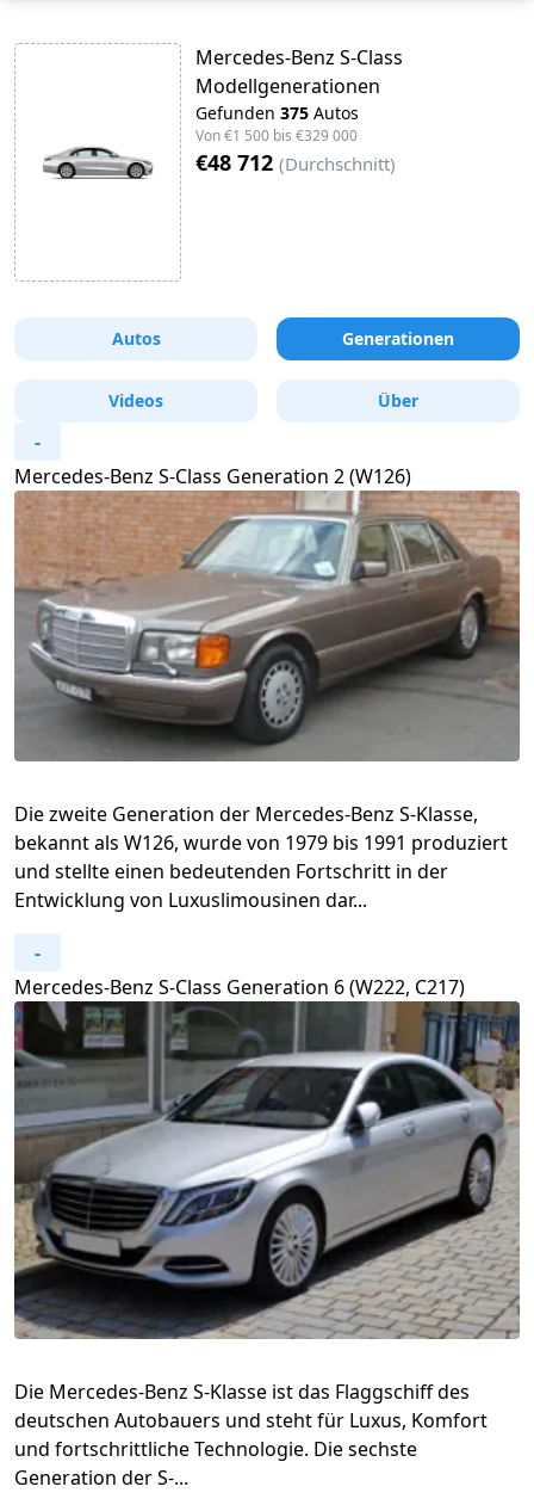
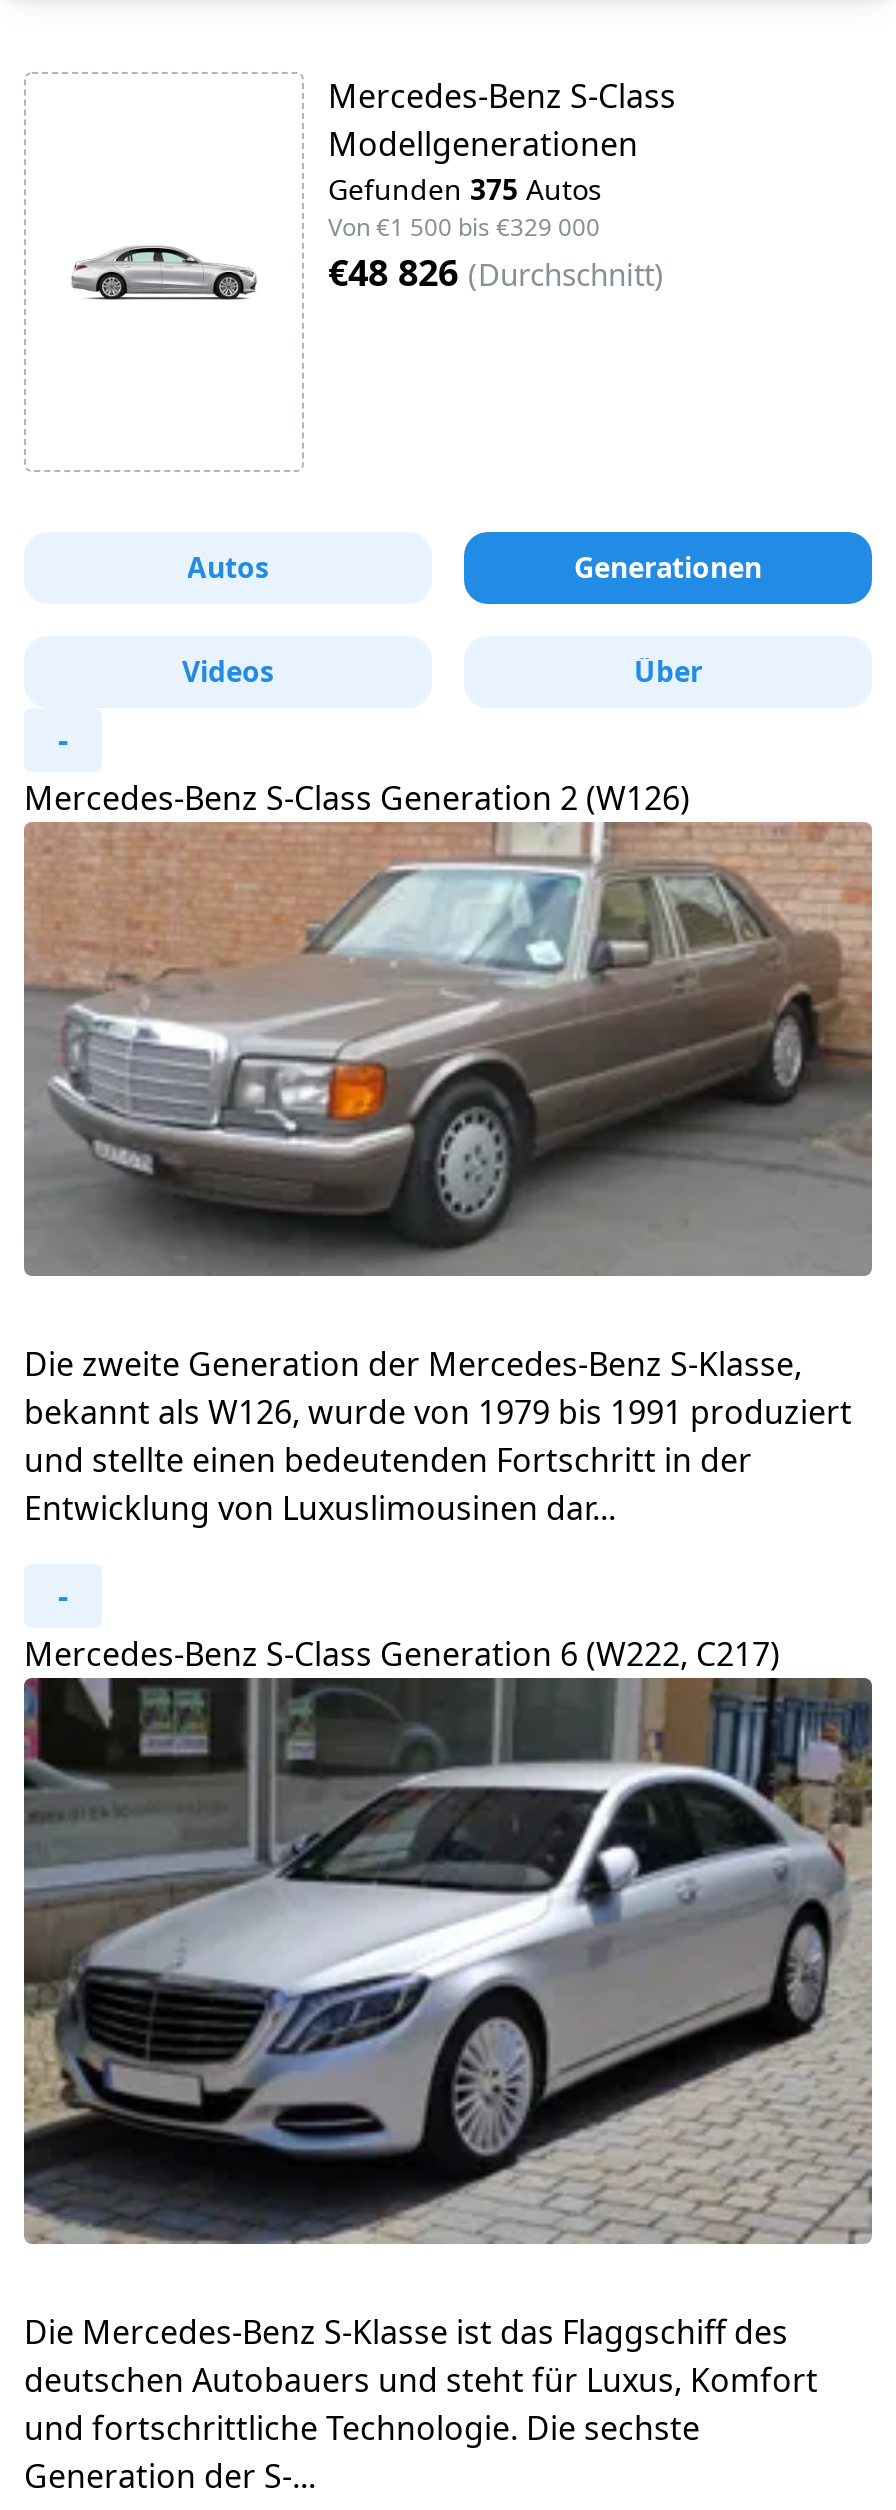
- €48 712 (Durchschnitt)
+ €48 826 (Durchschnitt)
